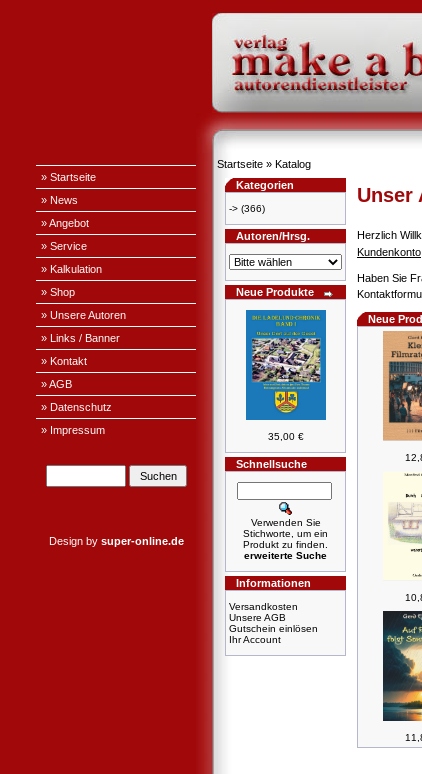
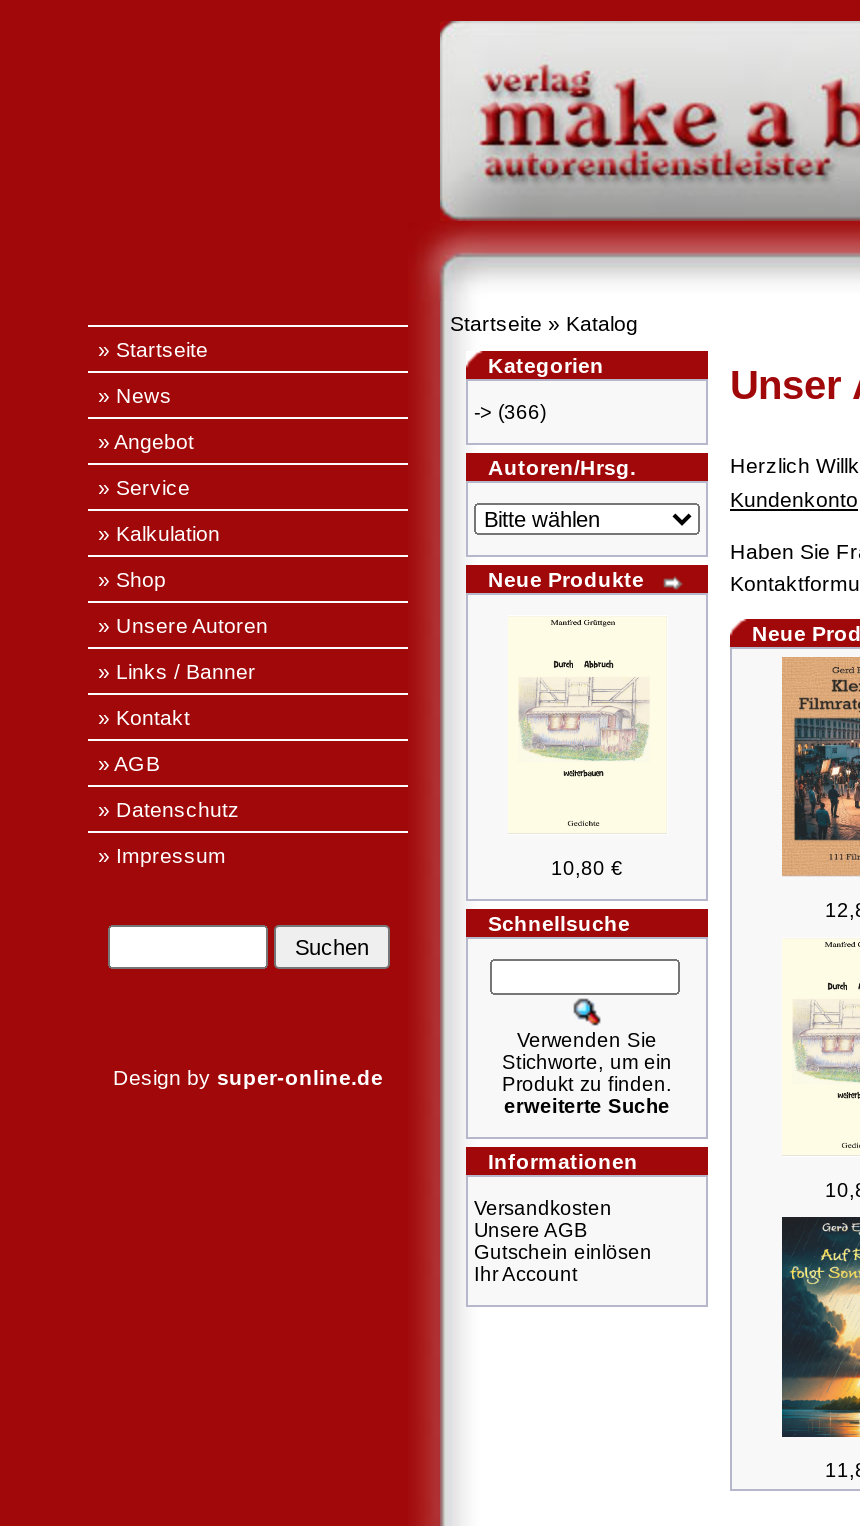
- [image]
- 35,00 €
+ [image]
+ 10,80 €
